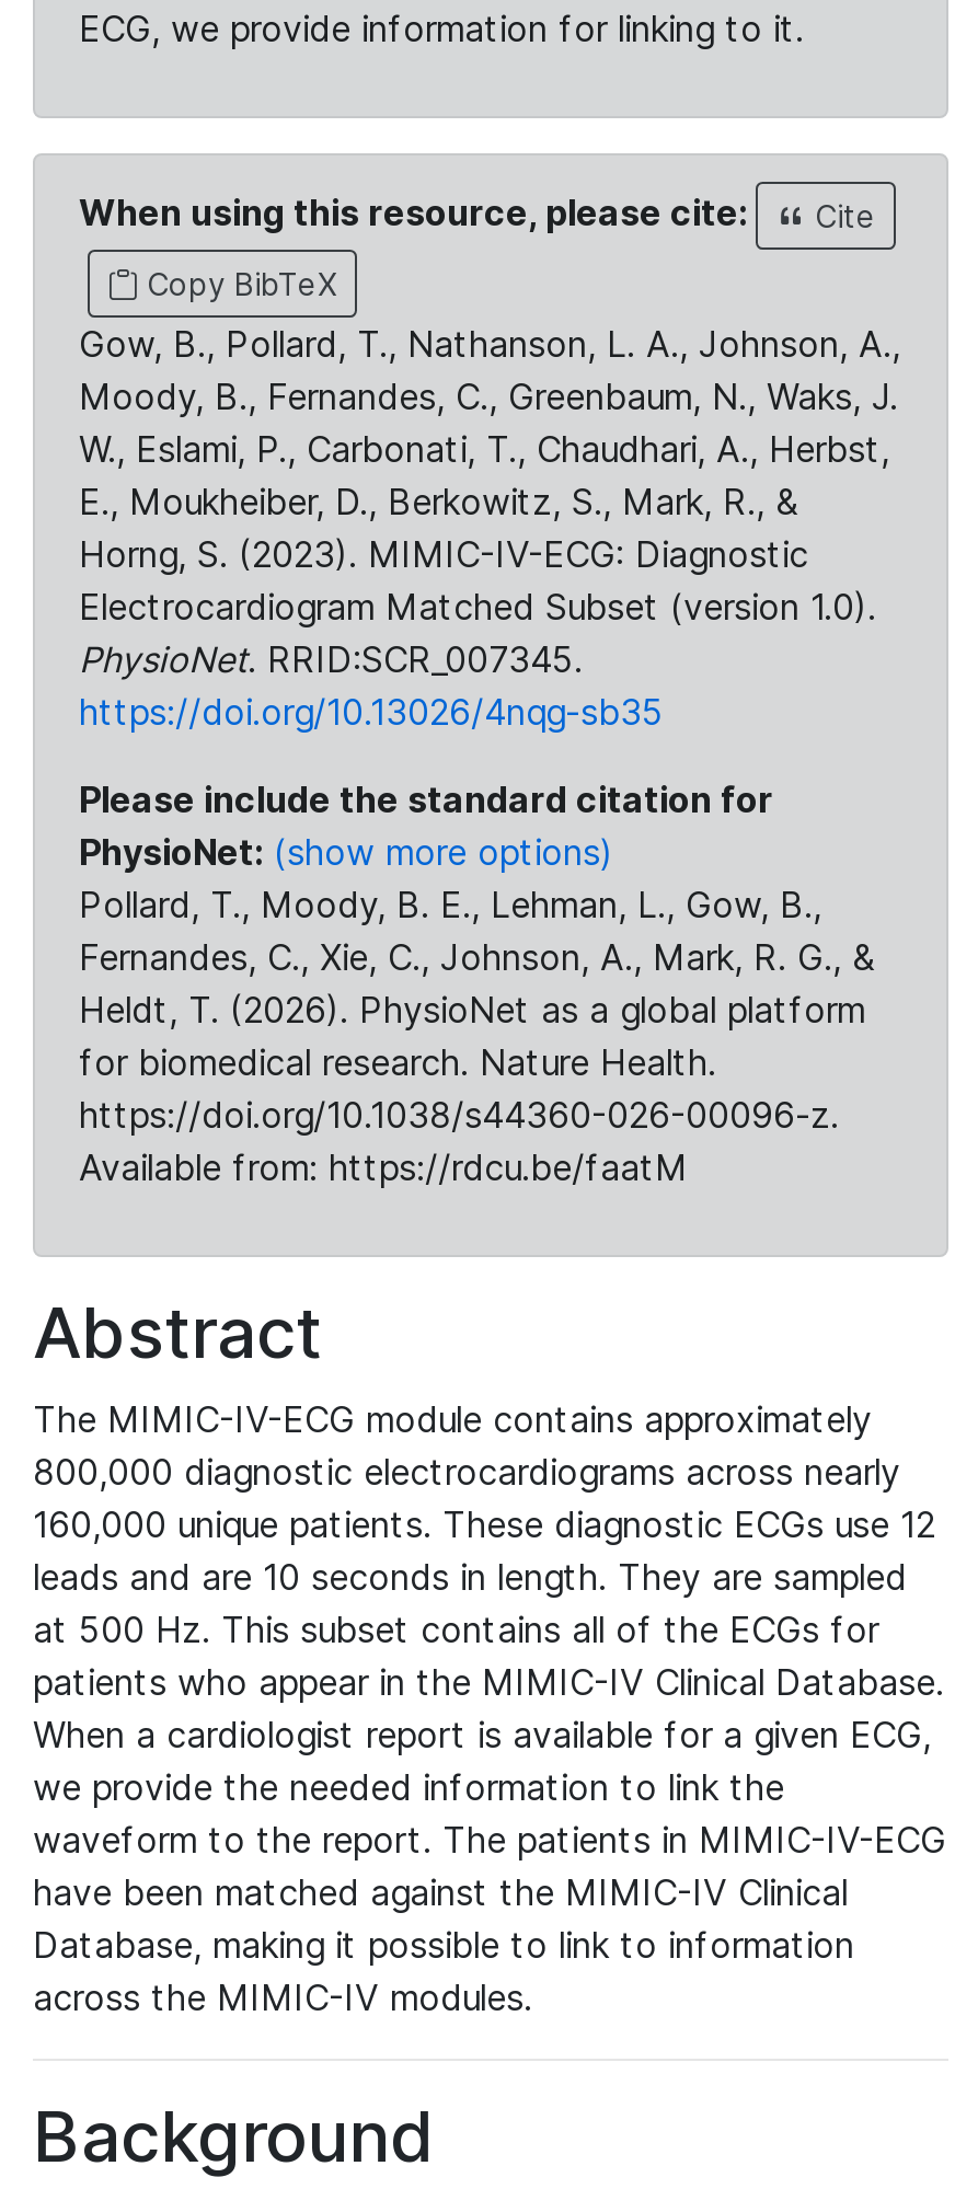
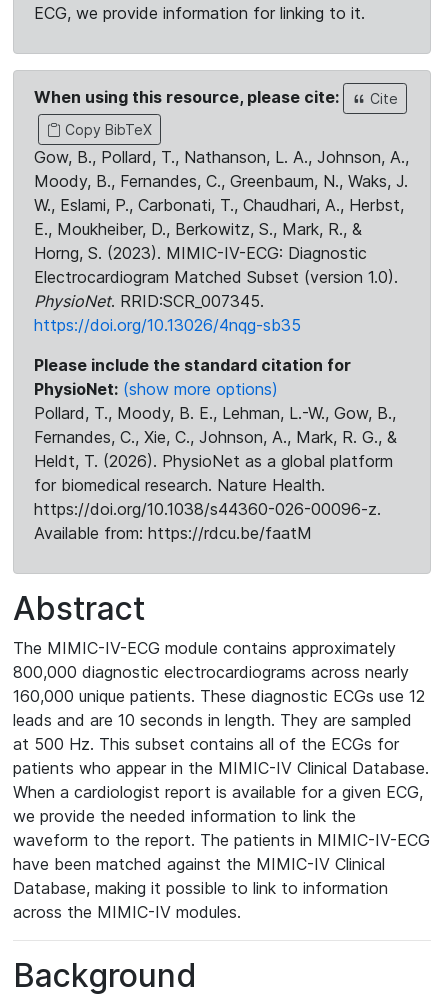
- Pollard, T., Moody, B. E., Lehman, L., Gow, B.,
+ Pollard, T., Moody, B. E., Lehman, L.-W., Gow, B.,
